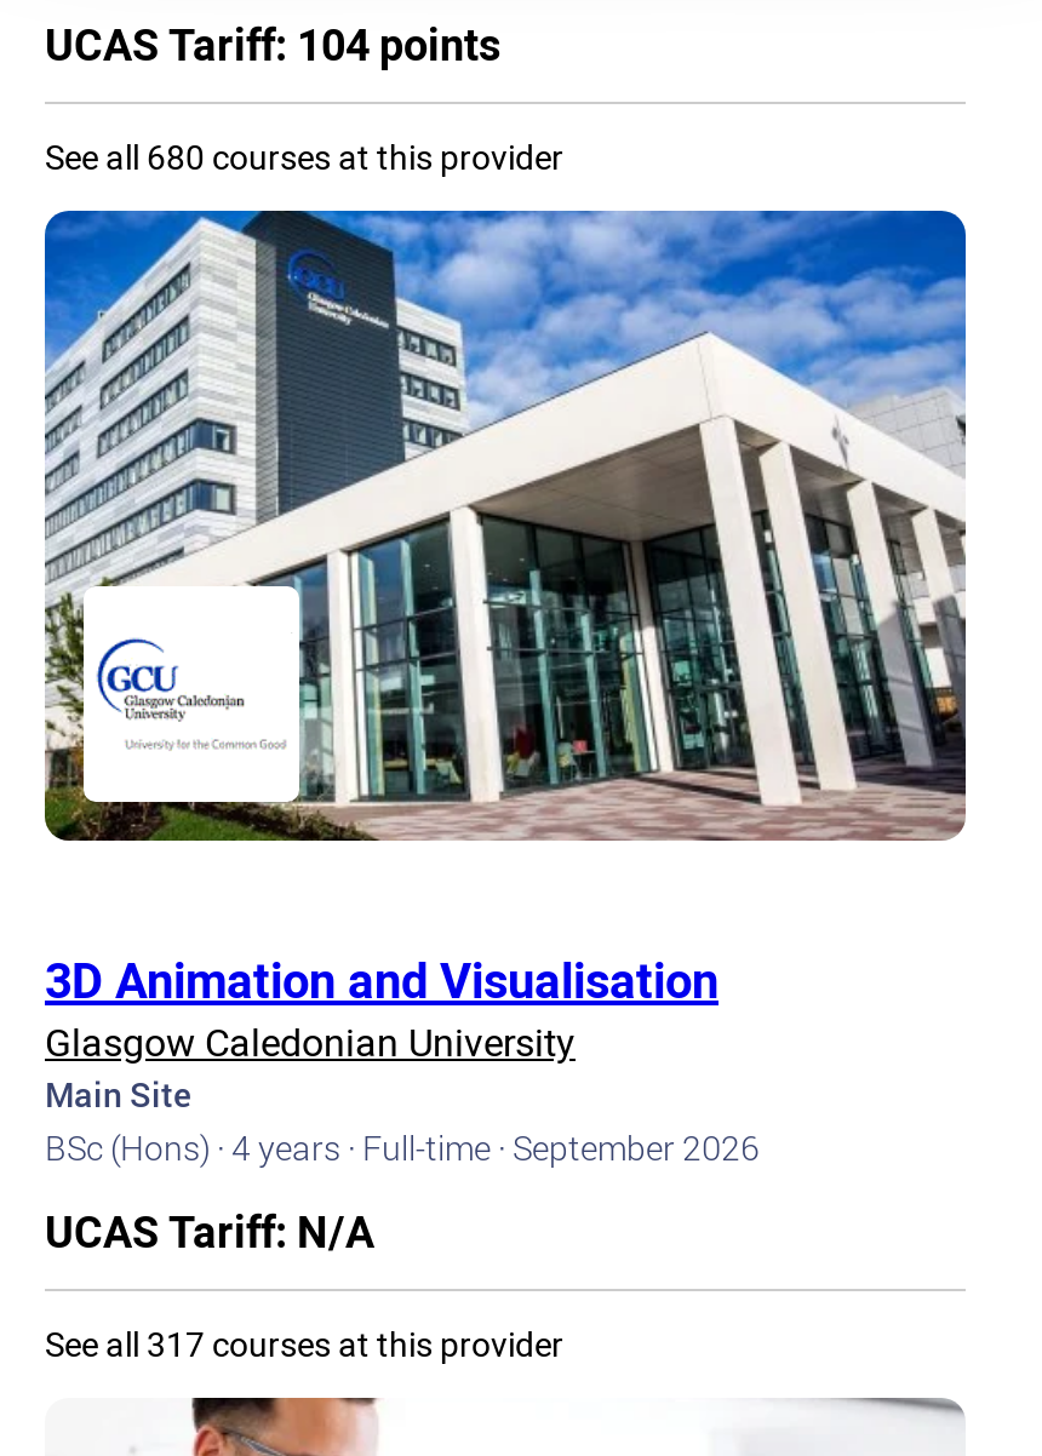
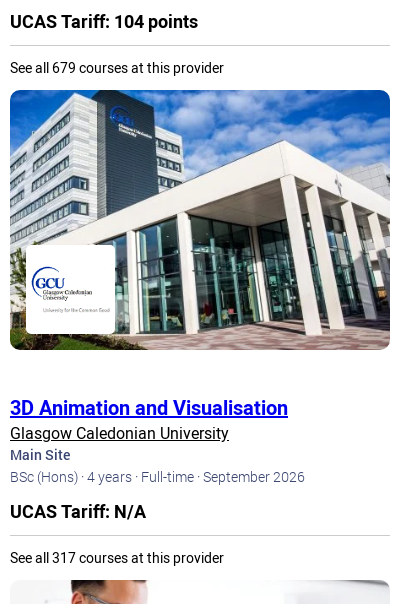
- See all 680 courses at this provider
+ See all 679 courses at this provider
